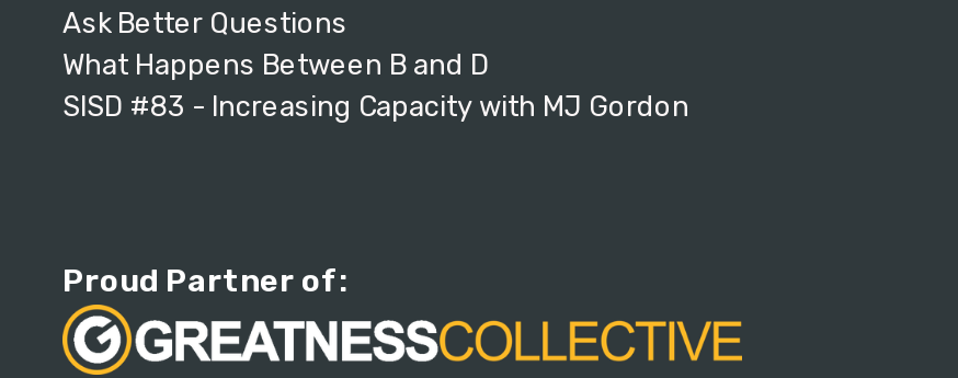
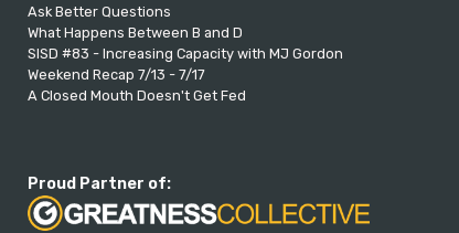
+ Weekend Recap 7/13 - 7/17
+ A Closed Mouth Doesn't Get Fed
